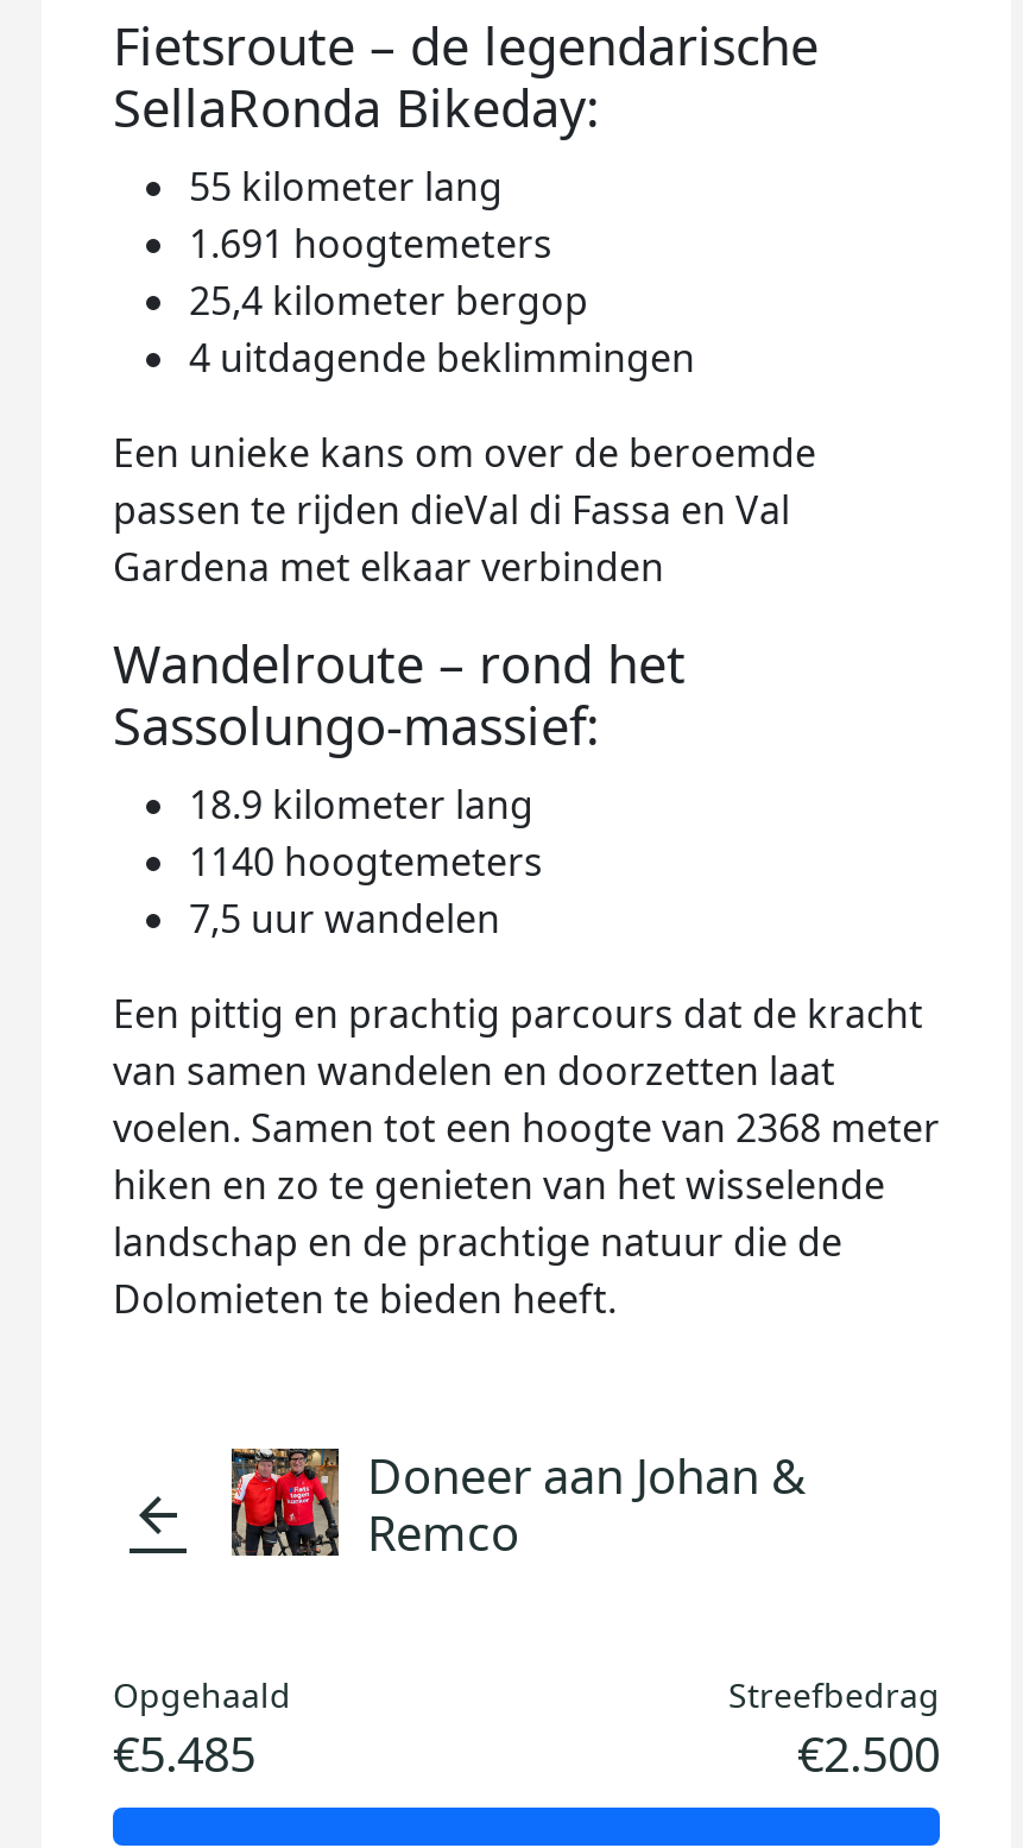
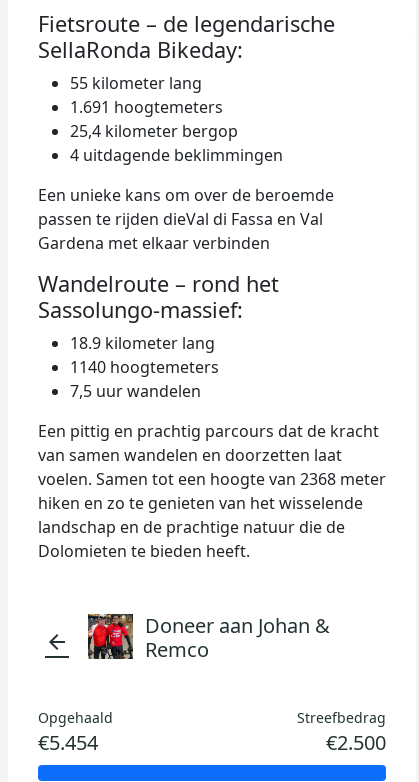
- €5.485
+ €5.454
